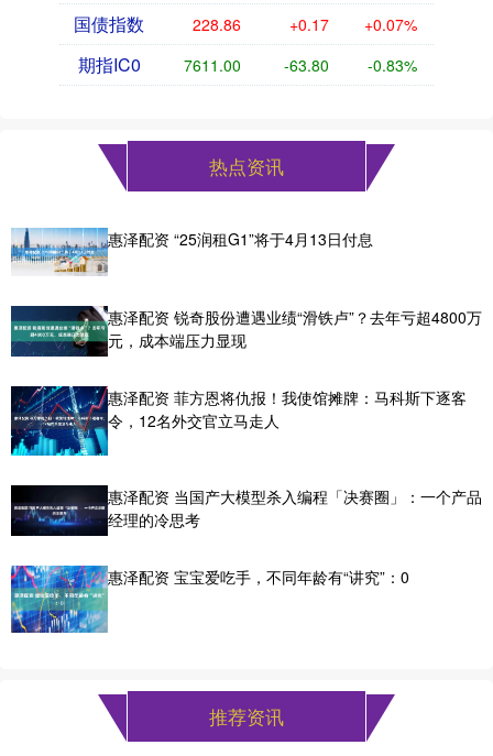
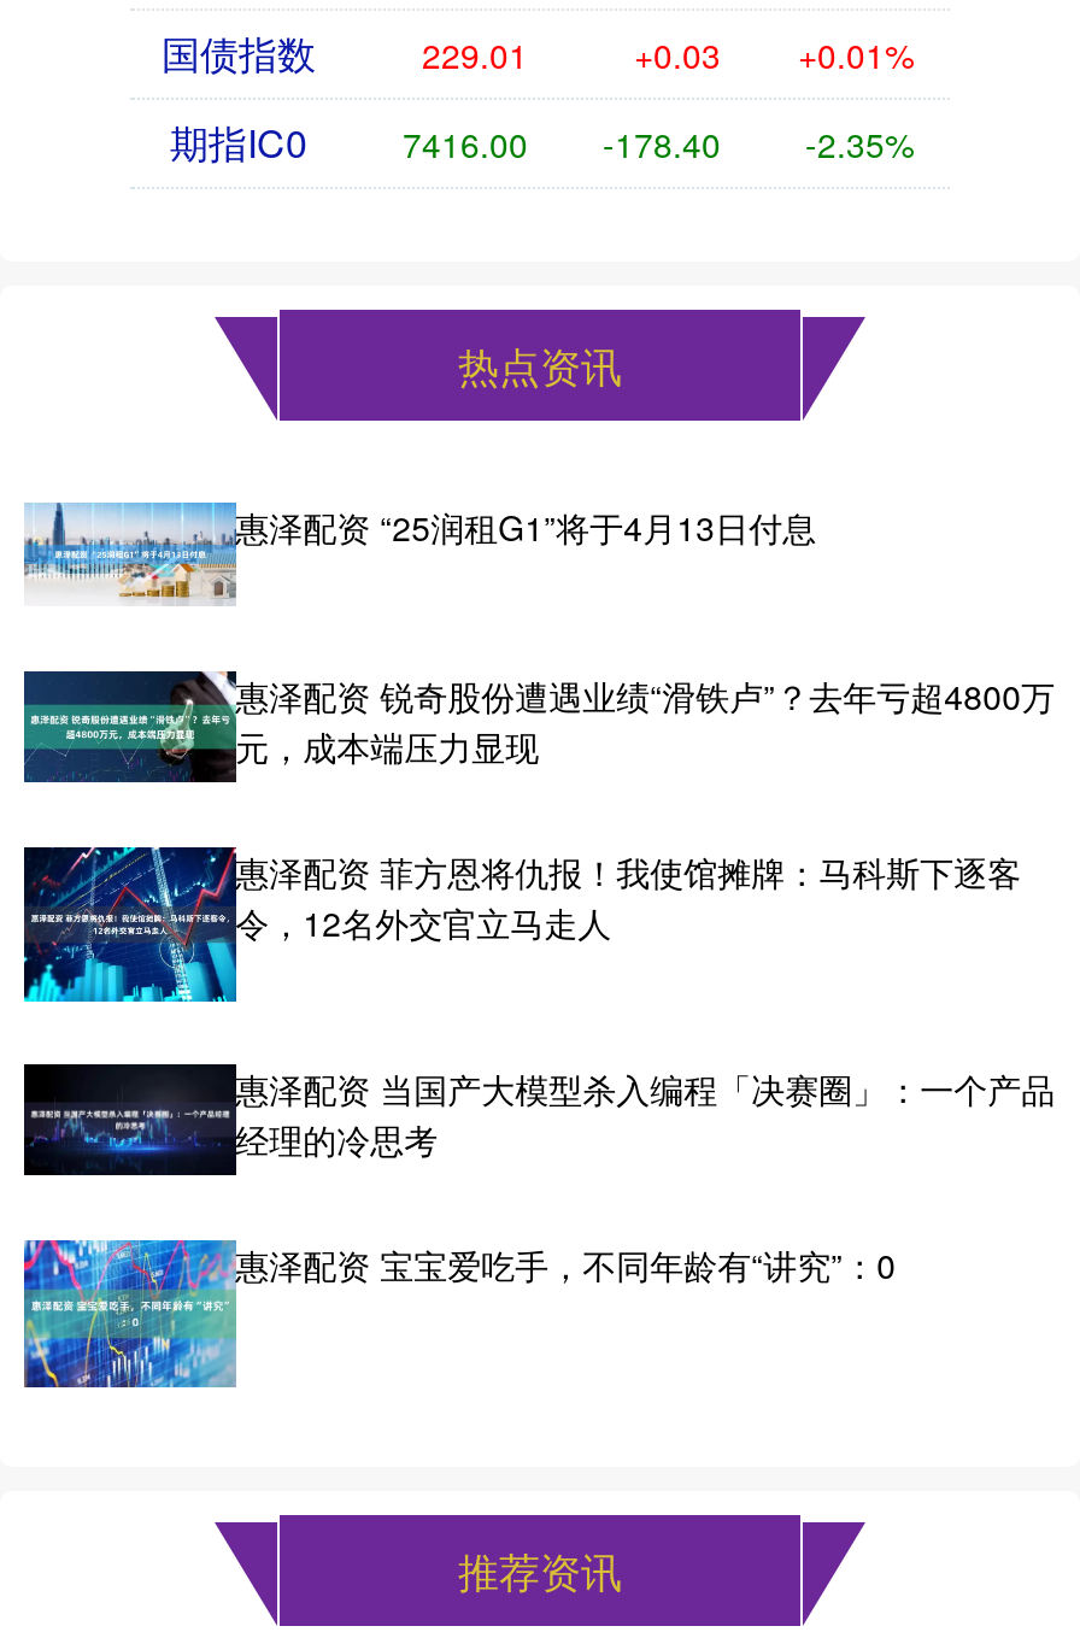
- 228.86
+ 229.01

- +0.17
+ +0.03

- +0.07%
+ +0.01%

- 7611.00
+ 7416.00

- -63.80
+ -178.40

- -0.83%
+ -2.35%
